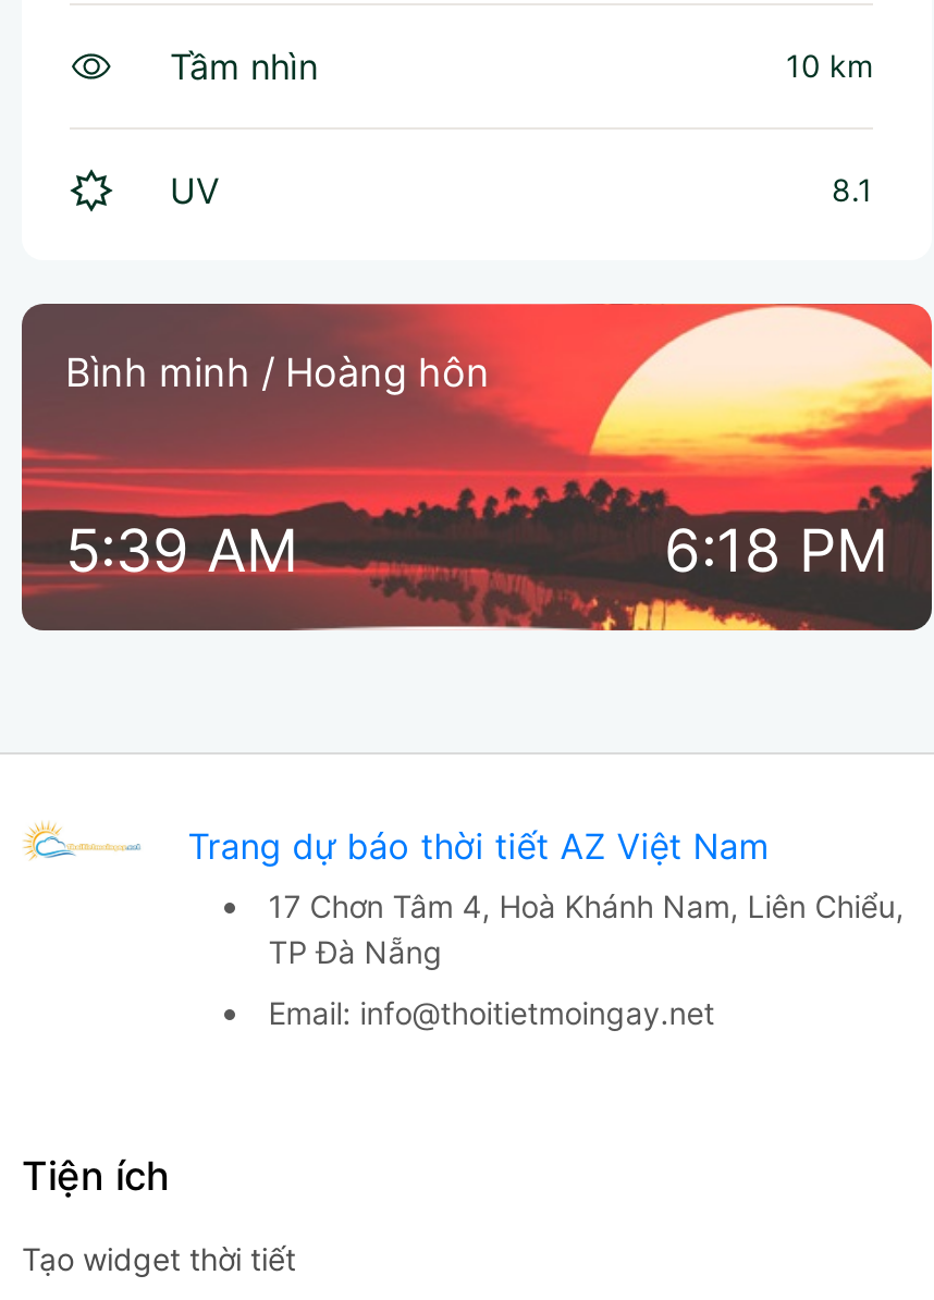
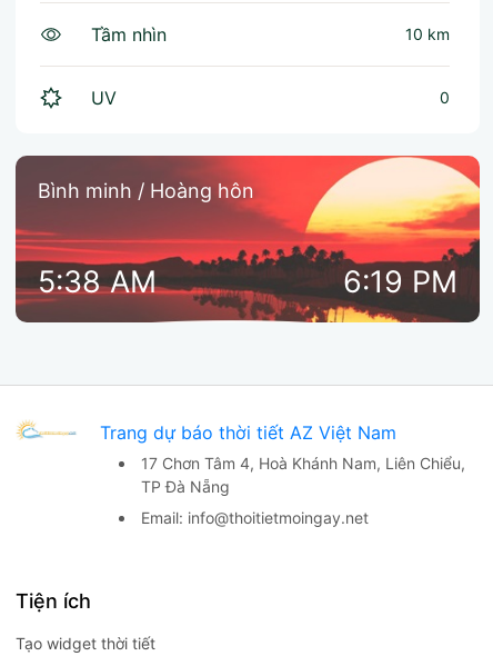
- 8.1
+ 0

- 5:39 AM
+ 5:38 AM

- 6:18 PM
+ 6:19 PM
